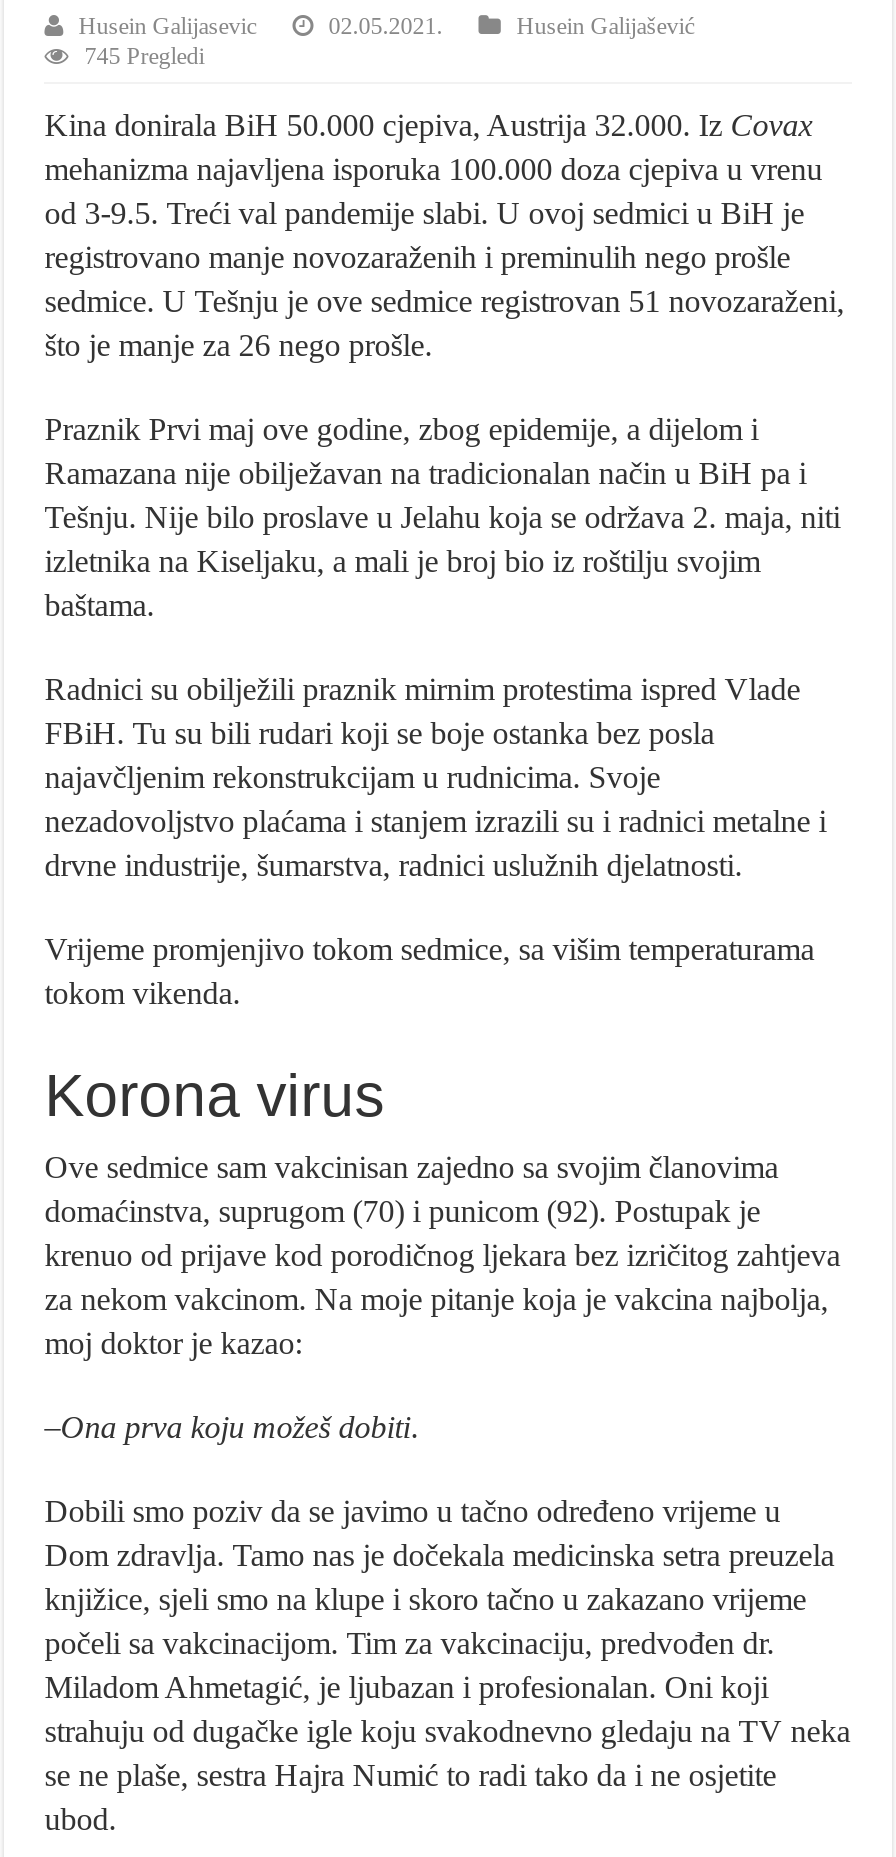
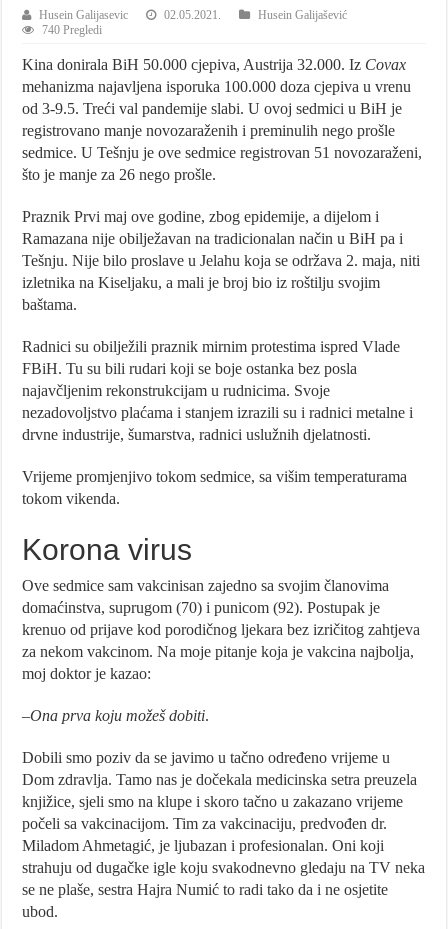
- 745 Pregledi
+ 740 Pregledi
